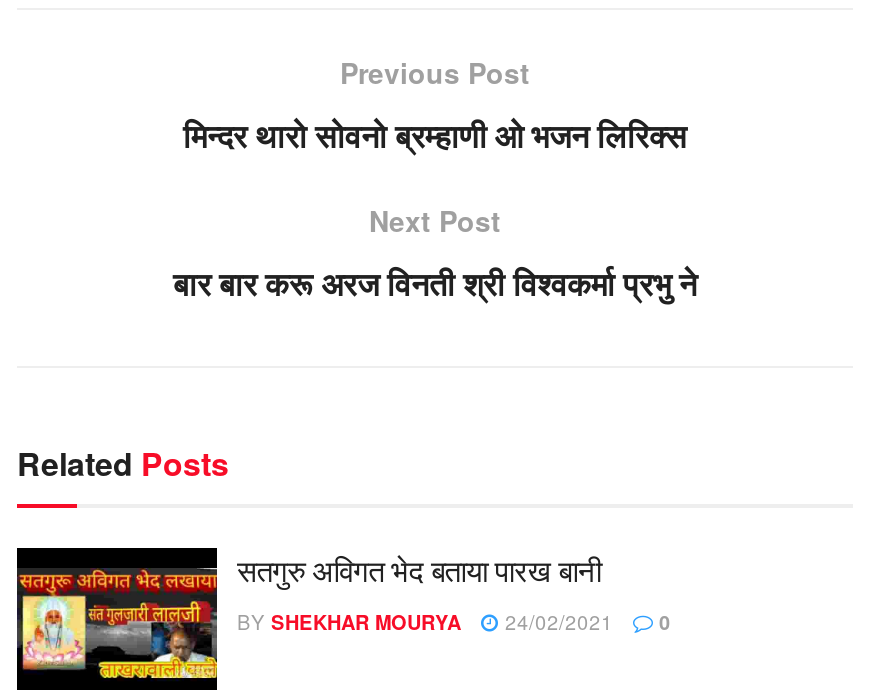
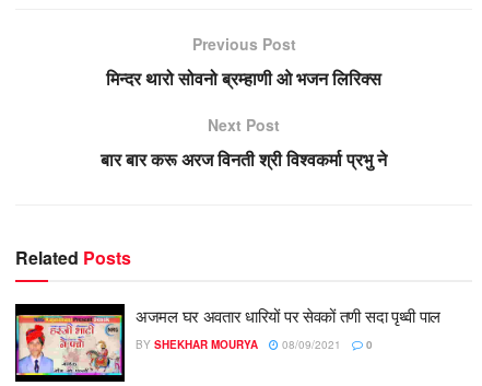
- [image]
- सतगुरु अविगत भेद बताया पारख बानी
+ [image]
+ अजमल घर अवतार धारियों पर सेवकों तणी सदा पृथ्वी पाल

- BY SHEKHAR MOURYA 24/02/2021 0
+ BY SHEKHAR MOURYA 08/09/2021 0
